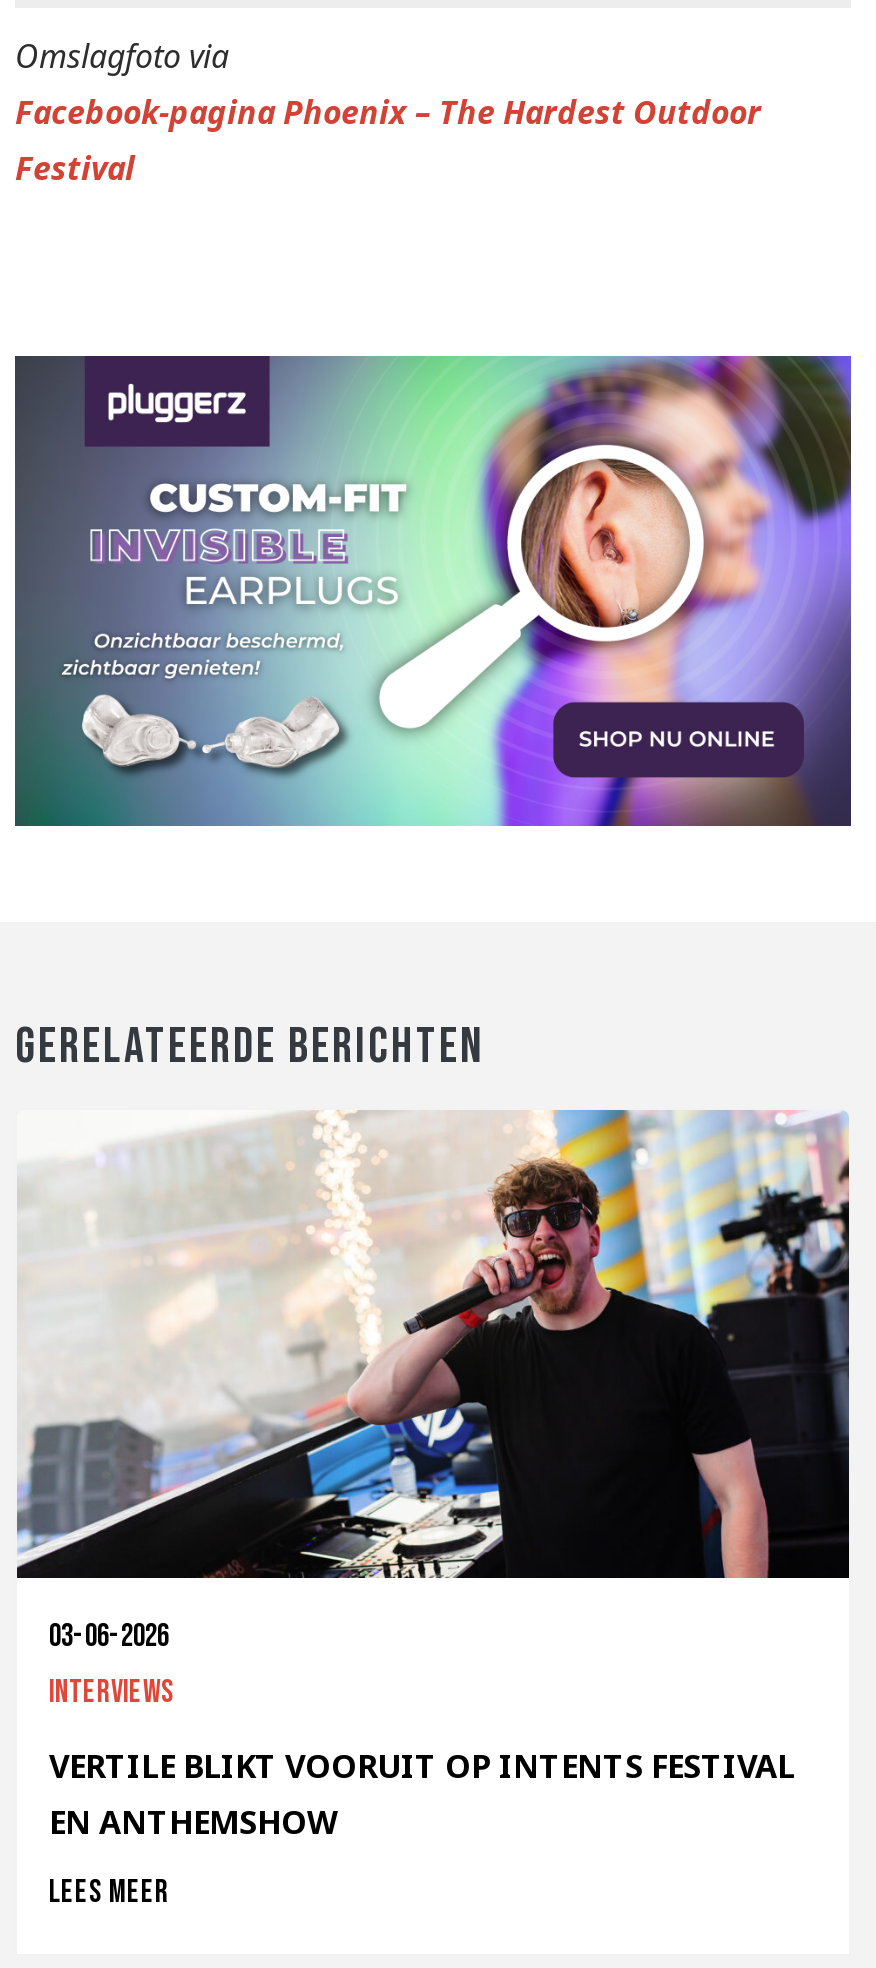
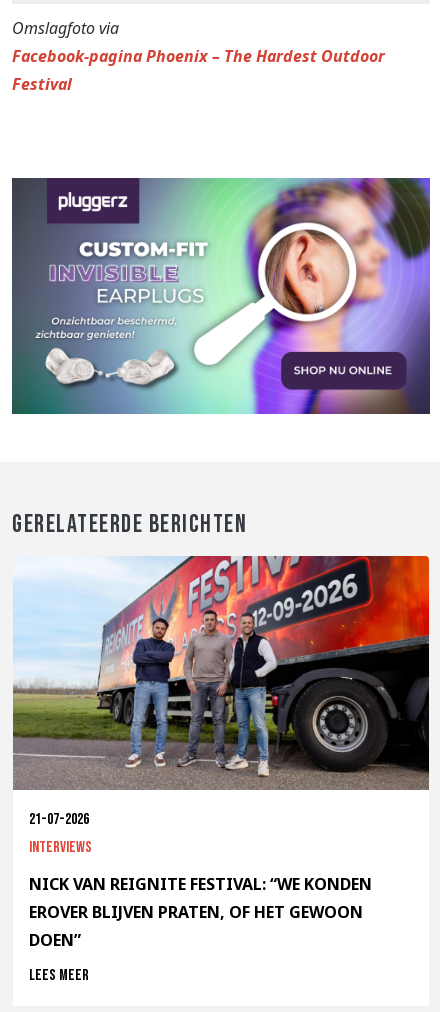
- [image]
- 03-06-2026
+ [image]
+ 21-07-2026

- VERTILE BLIKT VOORUIT OP INTENTS FESTIVAL
- EN ANTHEMSHOW
+ NICK VAN REIGNITE FESTIVAL: “WE KONDEN
+ EROVER BLIJVEN PRATEN, OF HET GEWOON
+ DOEN”
